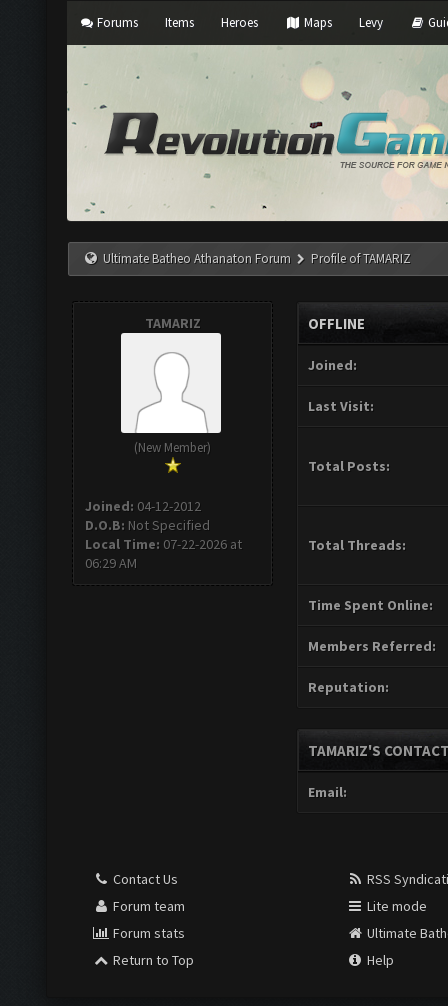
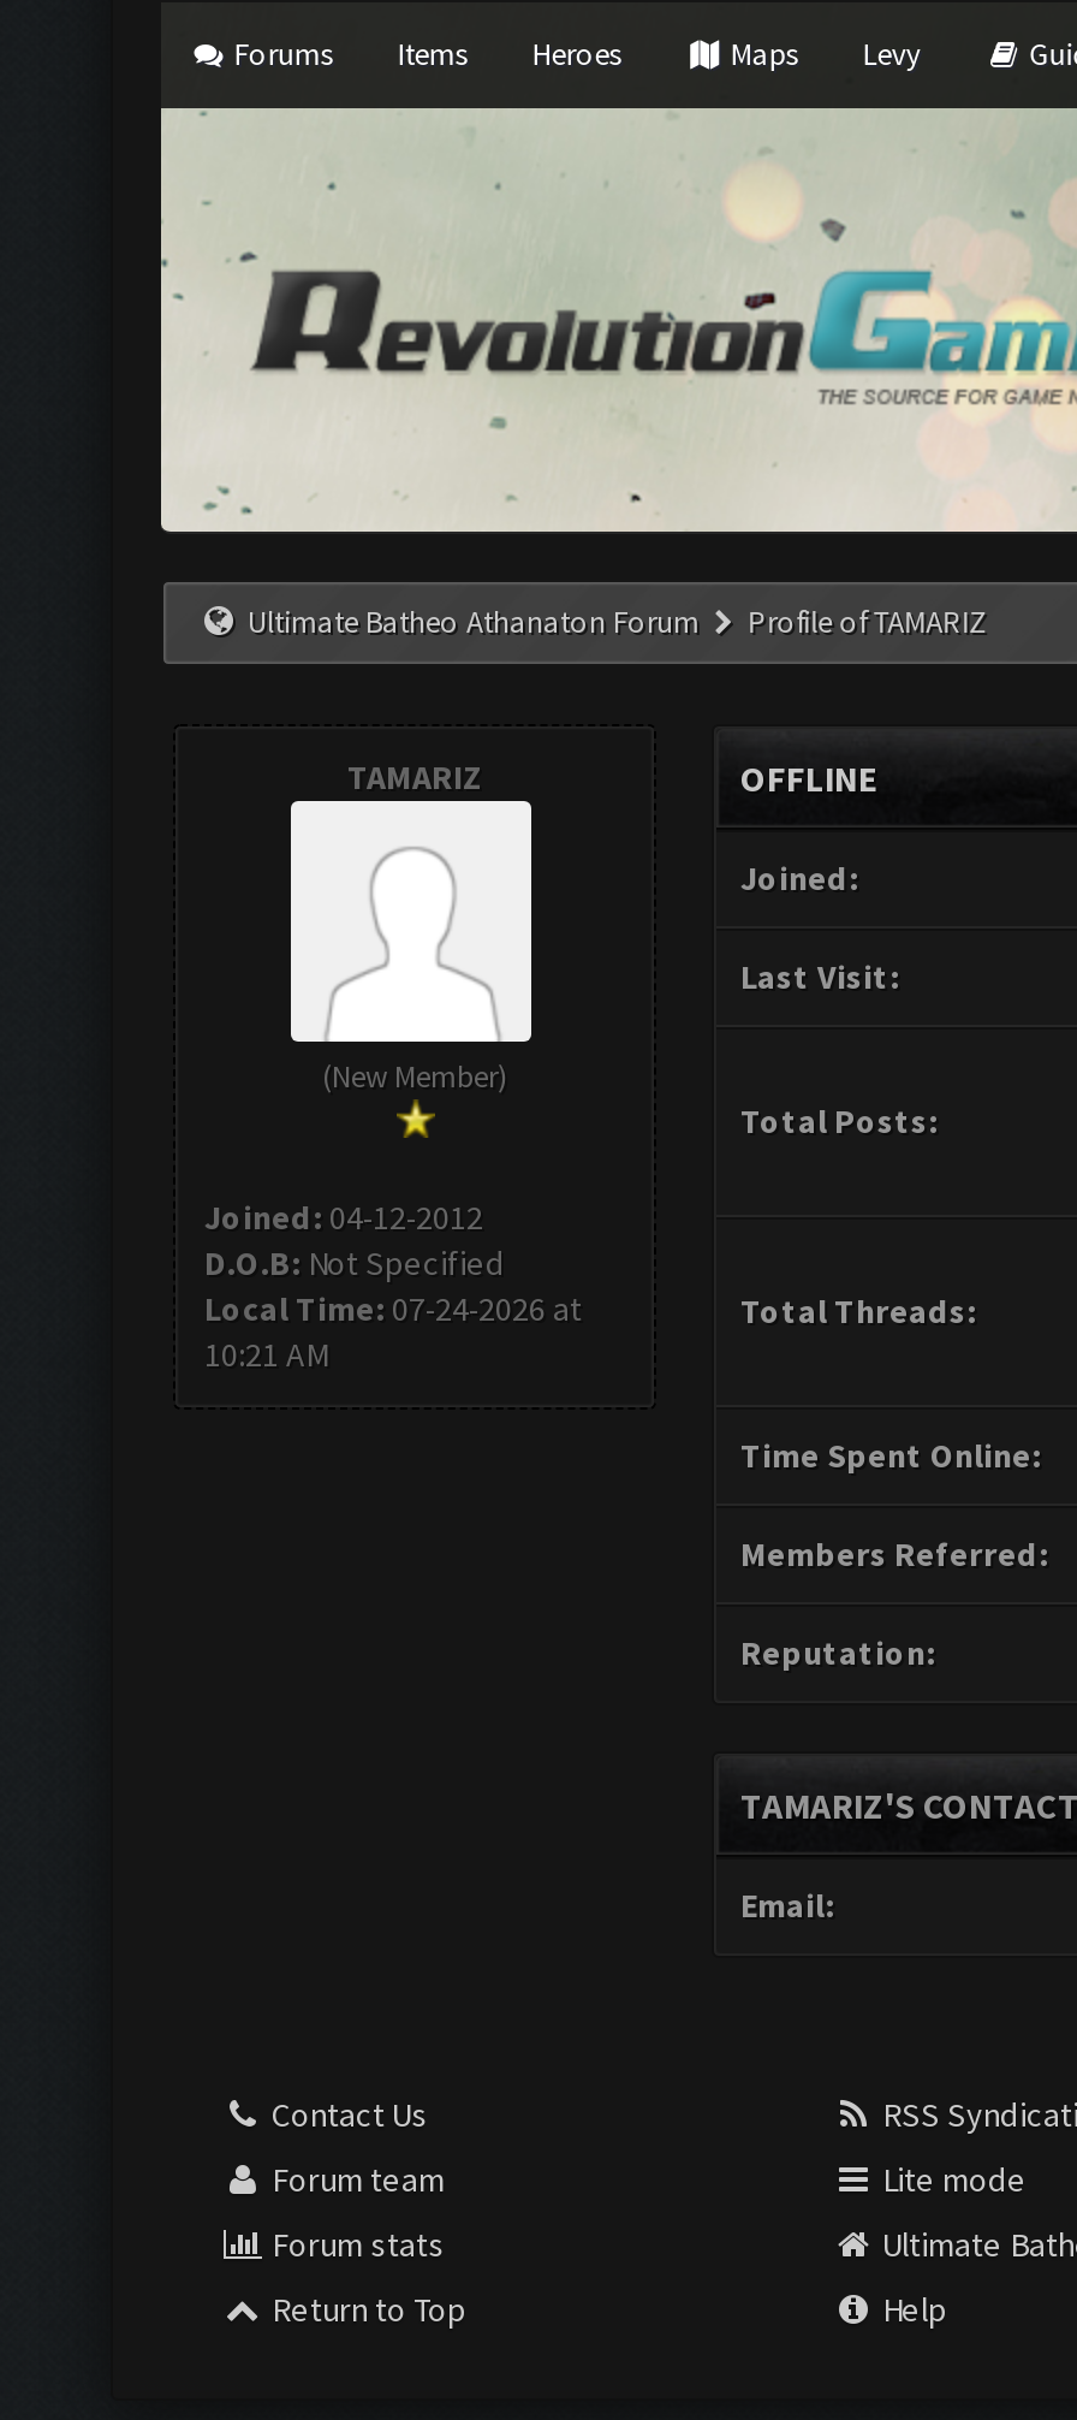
- Local Time: 07-22-2026 at
+ Local Time: 07-24-2026 at

- 06:29 AM
+ 10:21 AM
